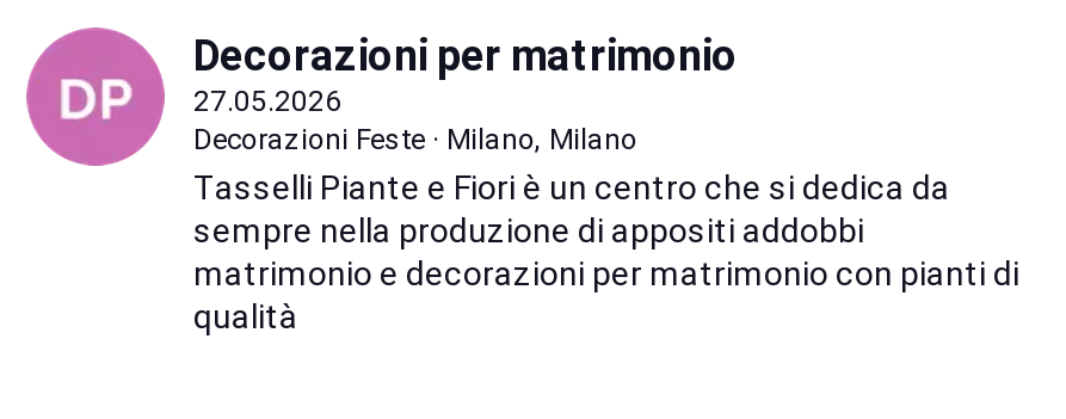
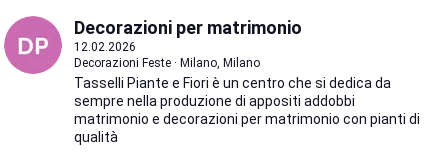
- 27.05.2026
+ 12.02.2026
